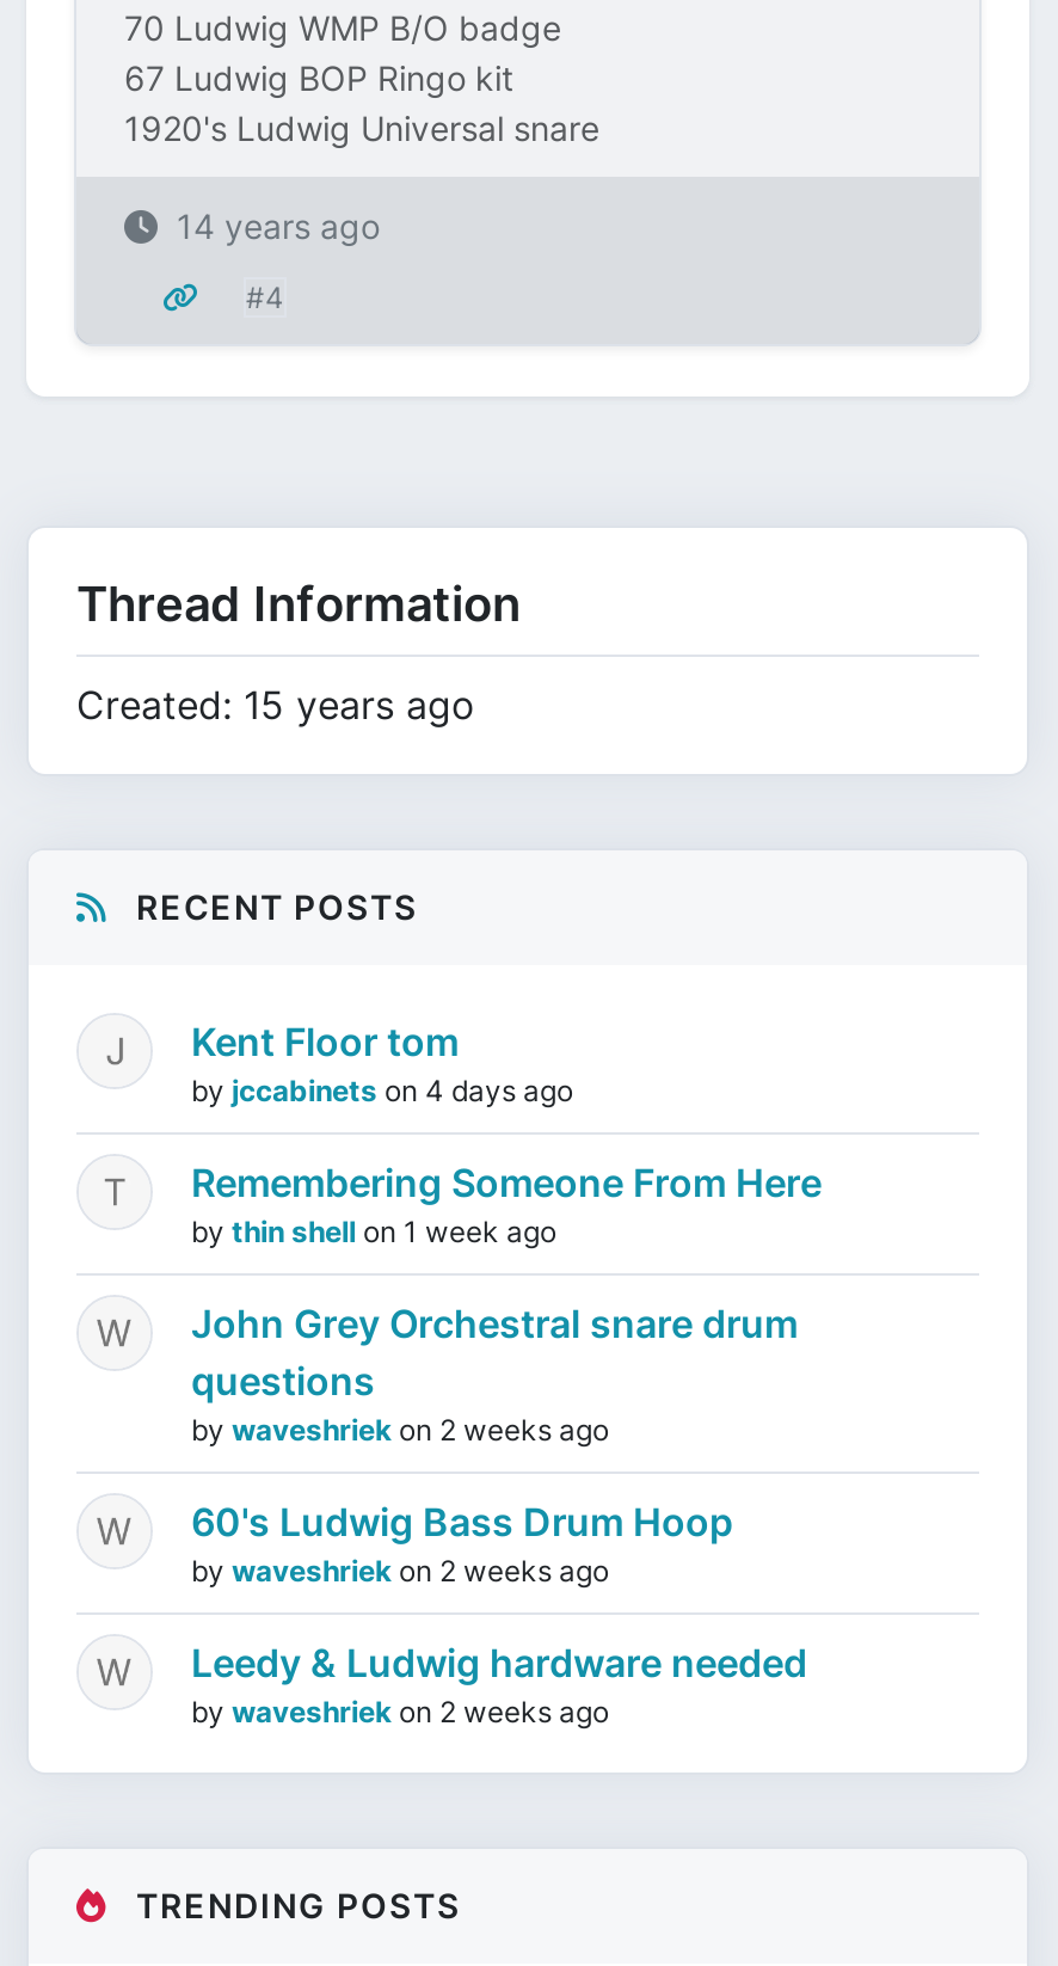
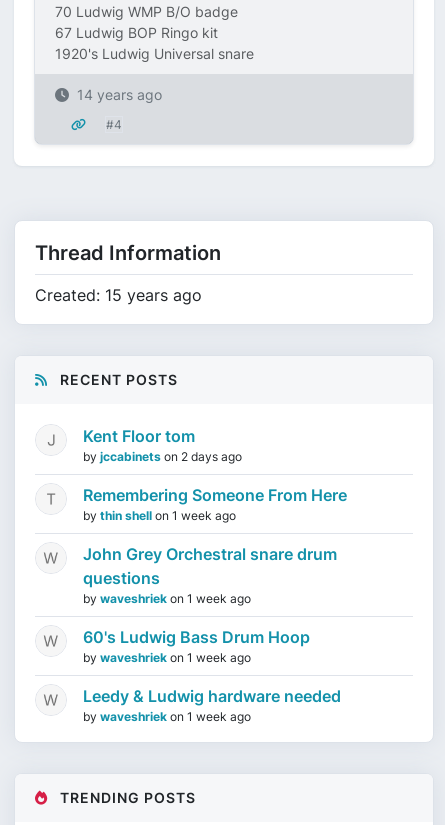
- by jccabinets on 4 days ago
+ by jccabinets on 2 days ago

- by waveshriek on 2 weeks ago
+ by waveshriek on 1 week ago

- by waveshriek on 2 weeks ago
+ by waveshriek on 1 week ago

- by waveshriek on 2 weeks ago
+ by waveshriek on 1 week ago
